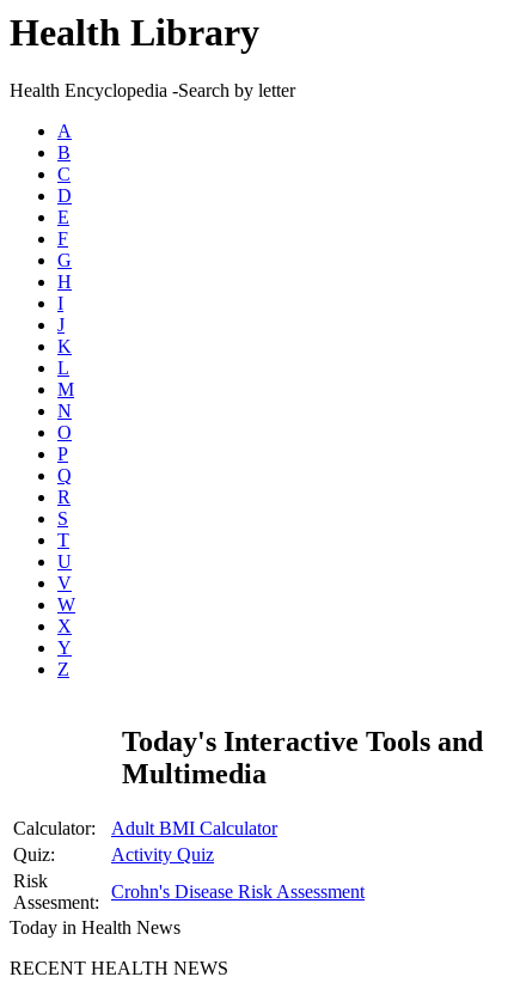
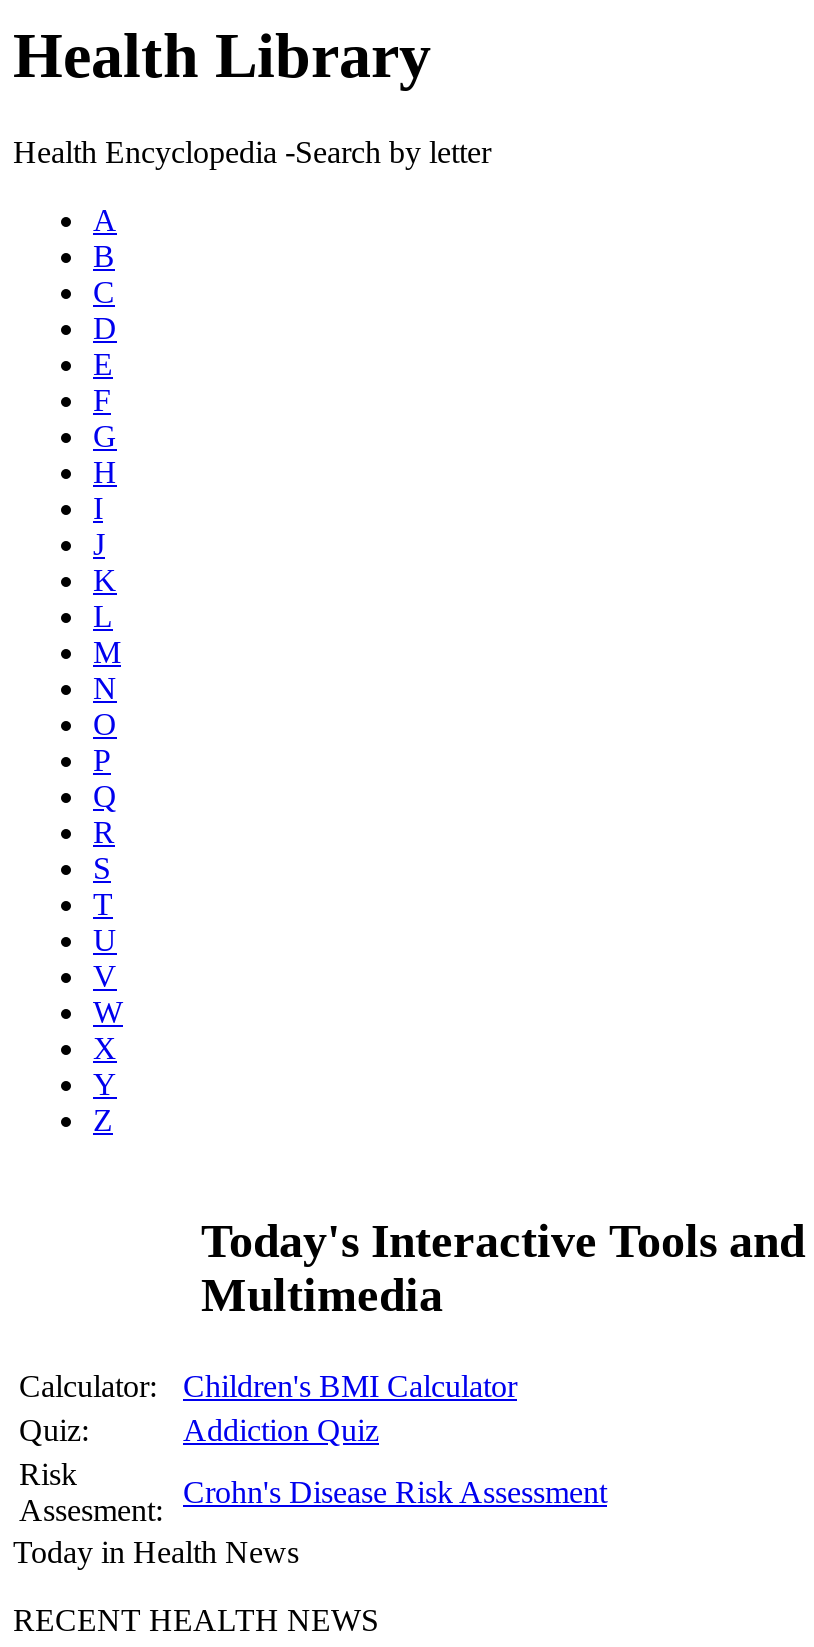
- Adult BMI Calculator
+ Children's BMI Calculator

- Activity Quiz
+ Addiction Quiz
